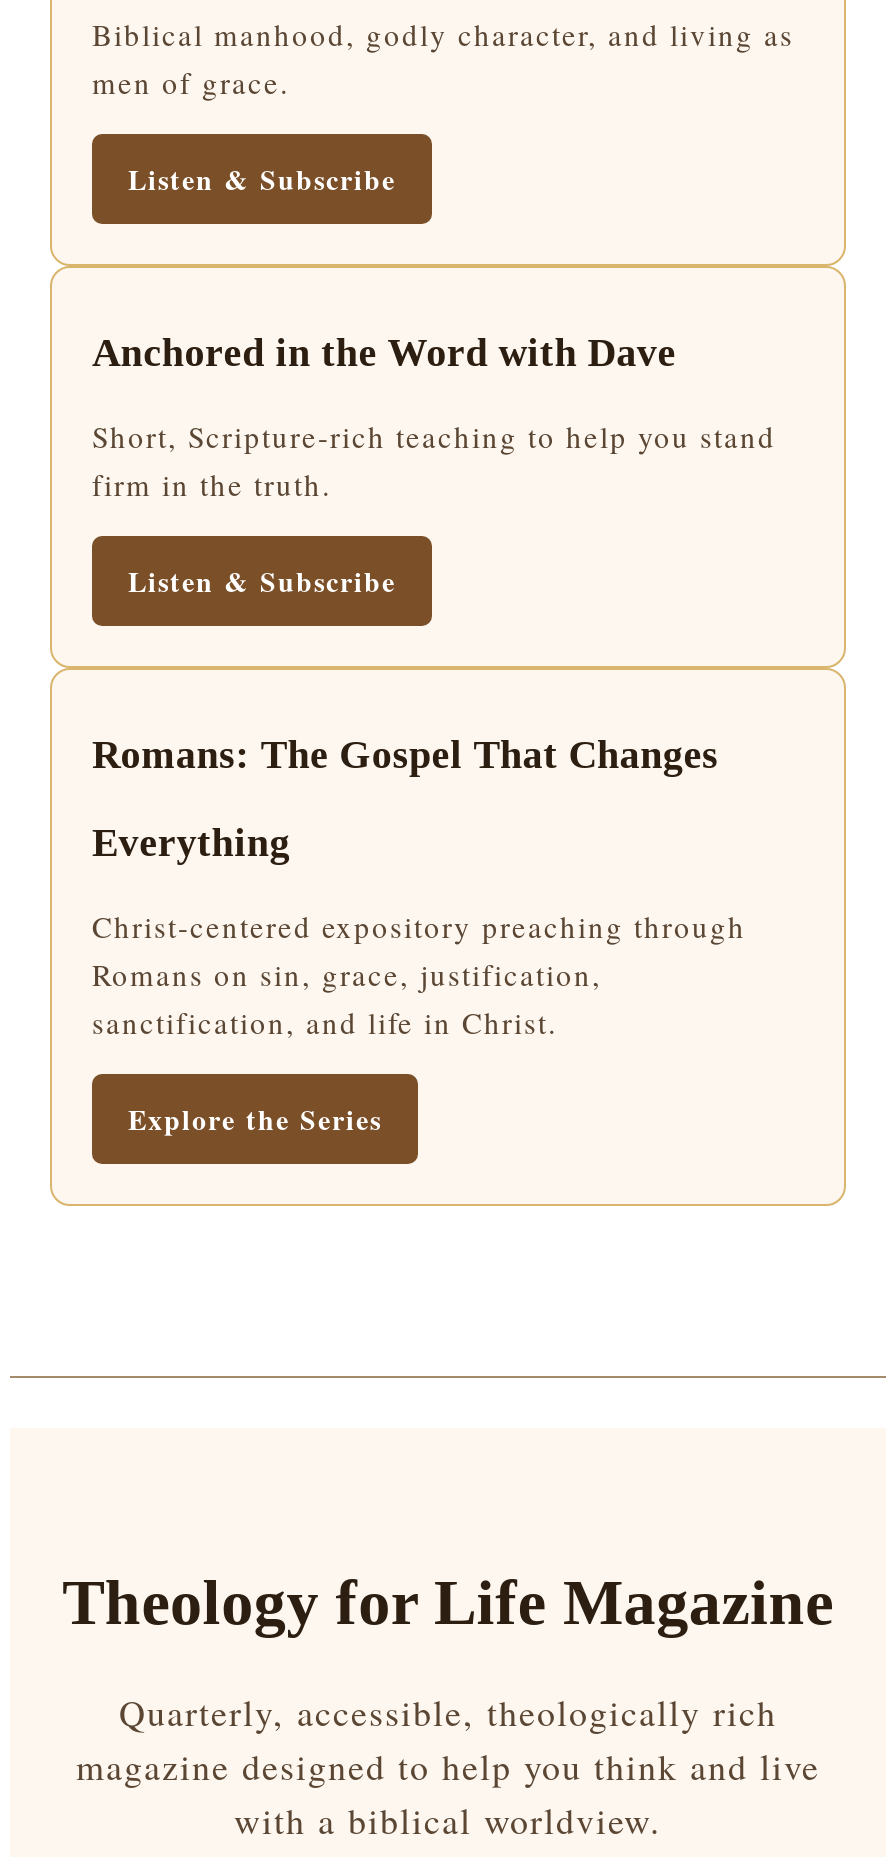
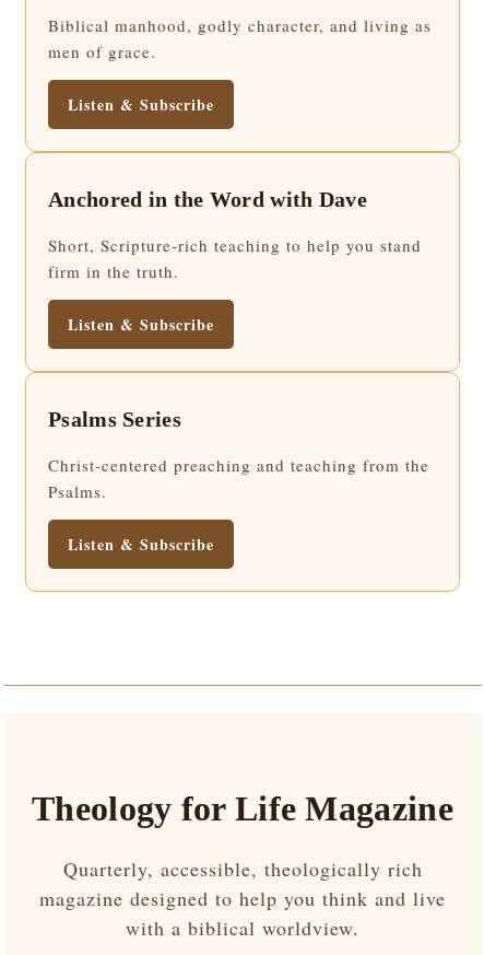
- Romans: The Gospel That Changes
- Everything
- Christ-centered expository preaching through
- Romans on sin, grace, justification,
- sanctification, and life in Christ.
- Explore the Series
+ Psalms Series
+ Christ-centered preaching and teaching from the
+ Psalms.
+ Listen & Subscribe
